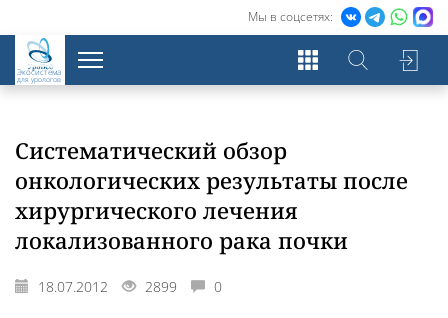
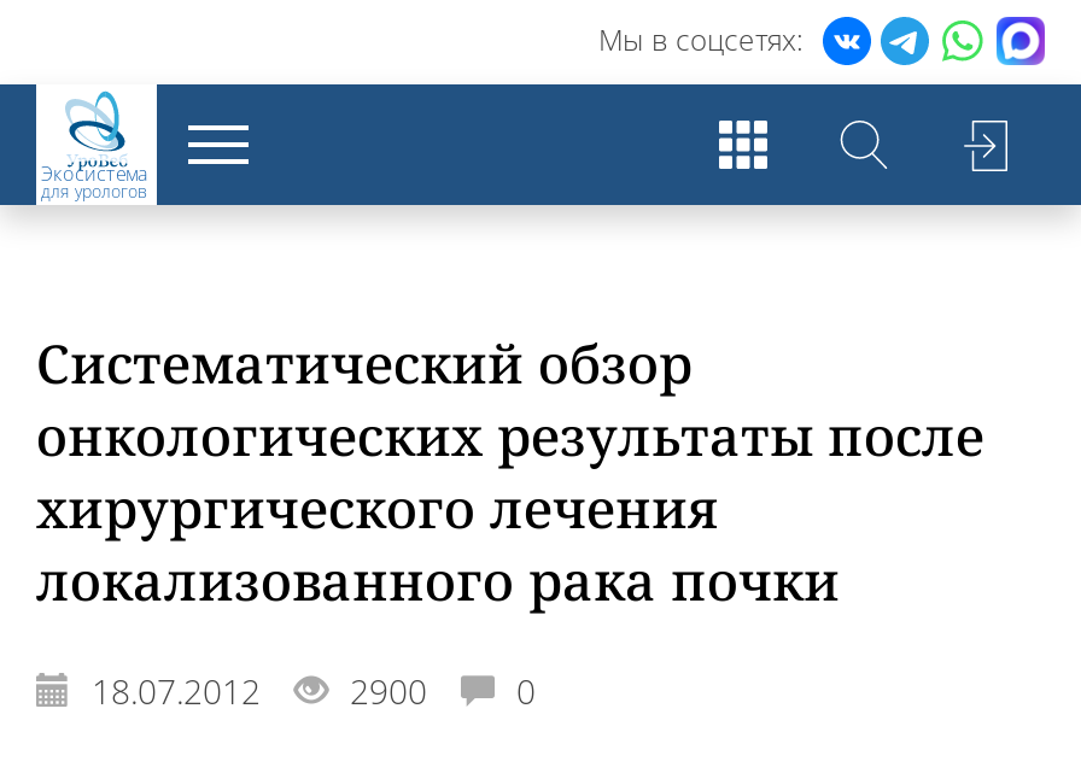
- 18.07.2012 2899 0
+ 18.07.2012 2900 0
